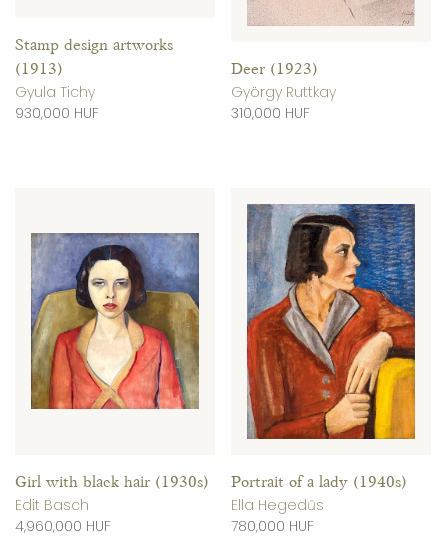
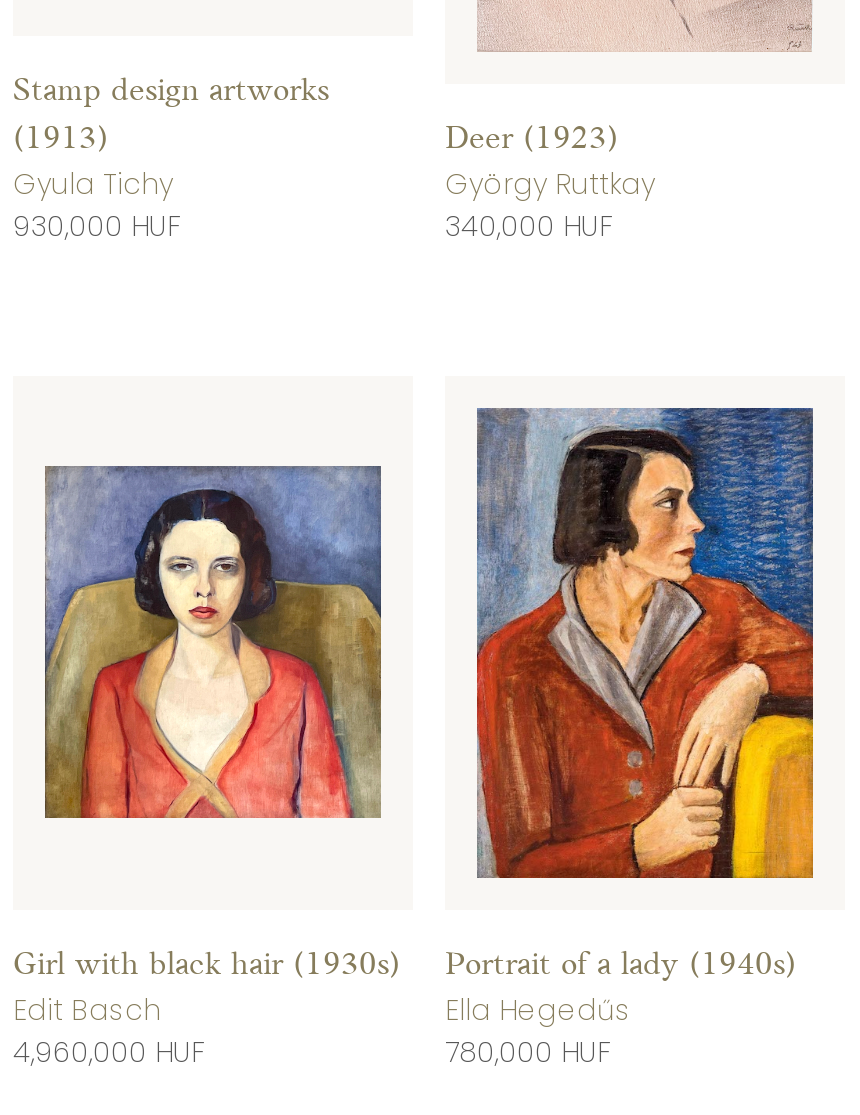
- 310,000 HUF
+ 340,000 HUF
